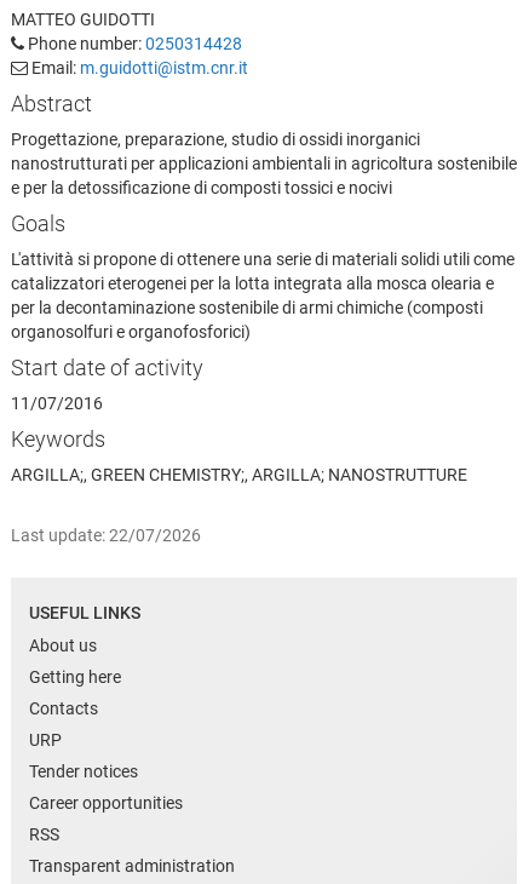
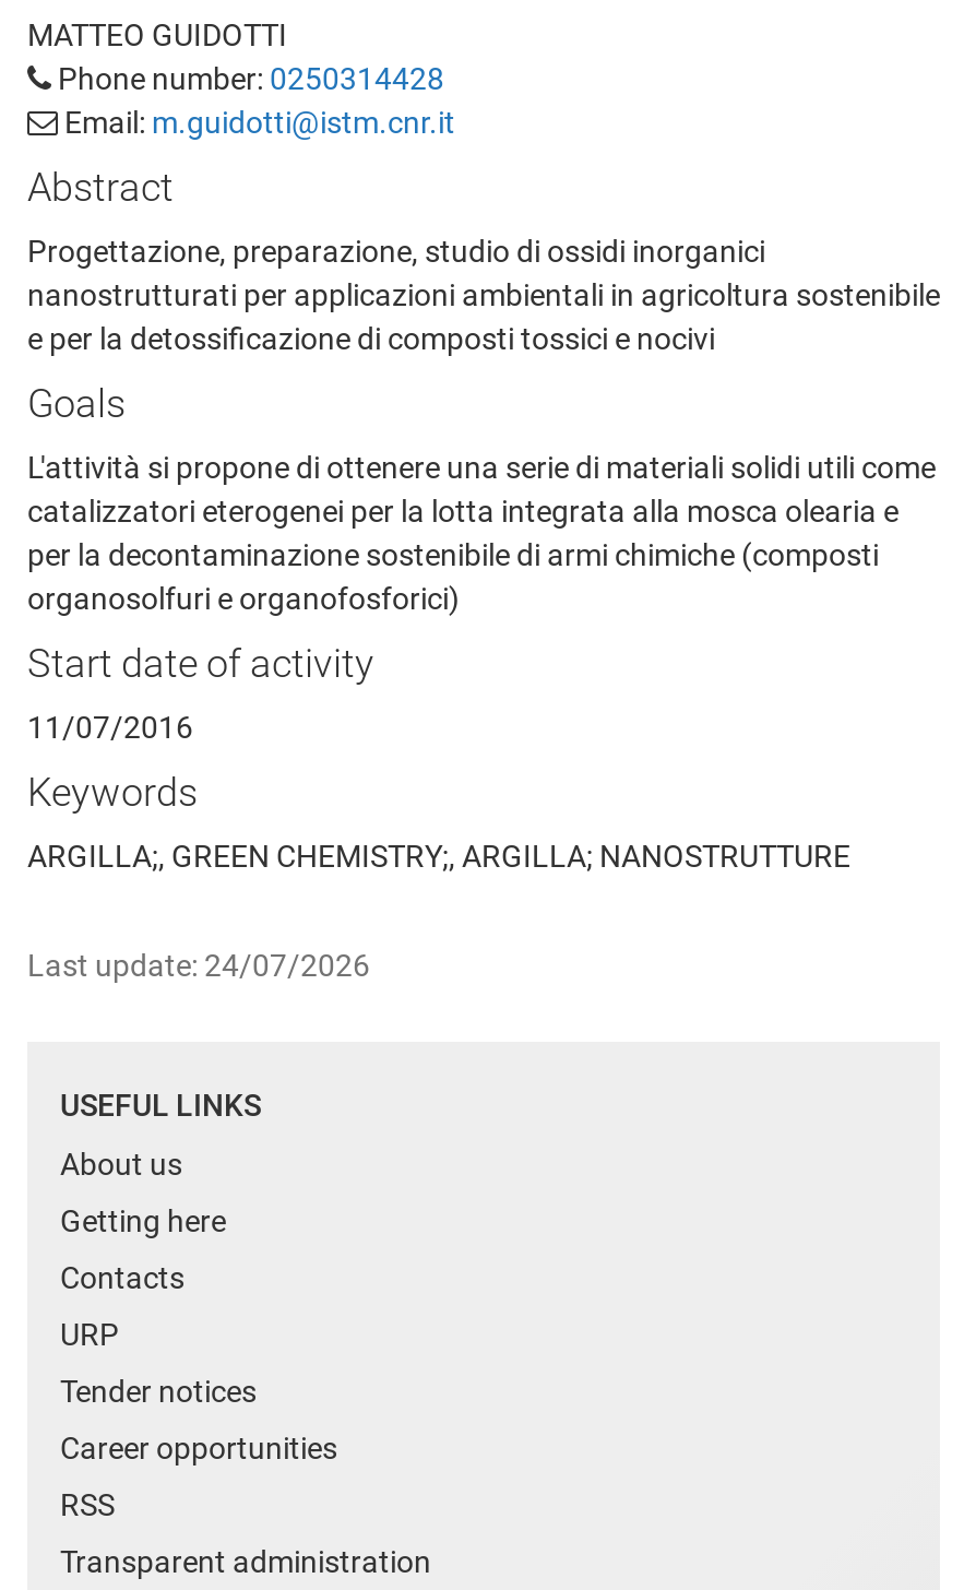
- Last update: 22/07/2026
+ Last update: 24/07/2026
